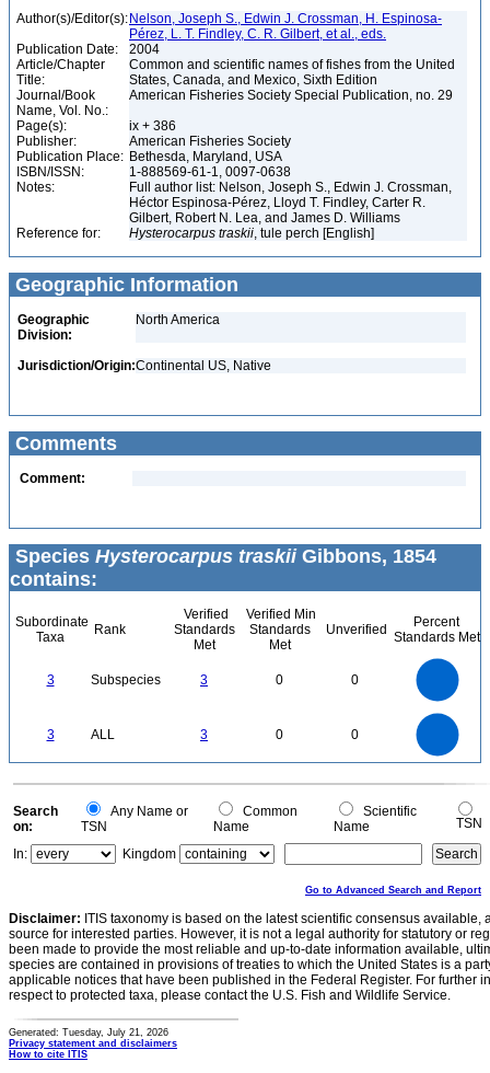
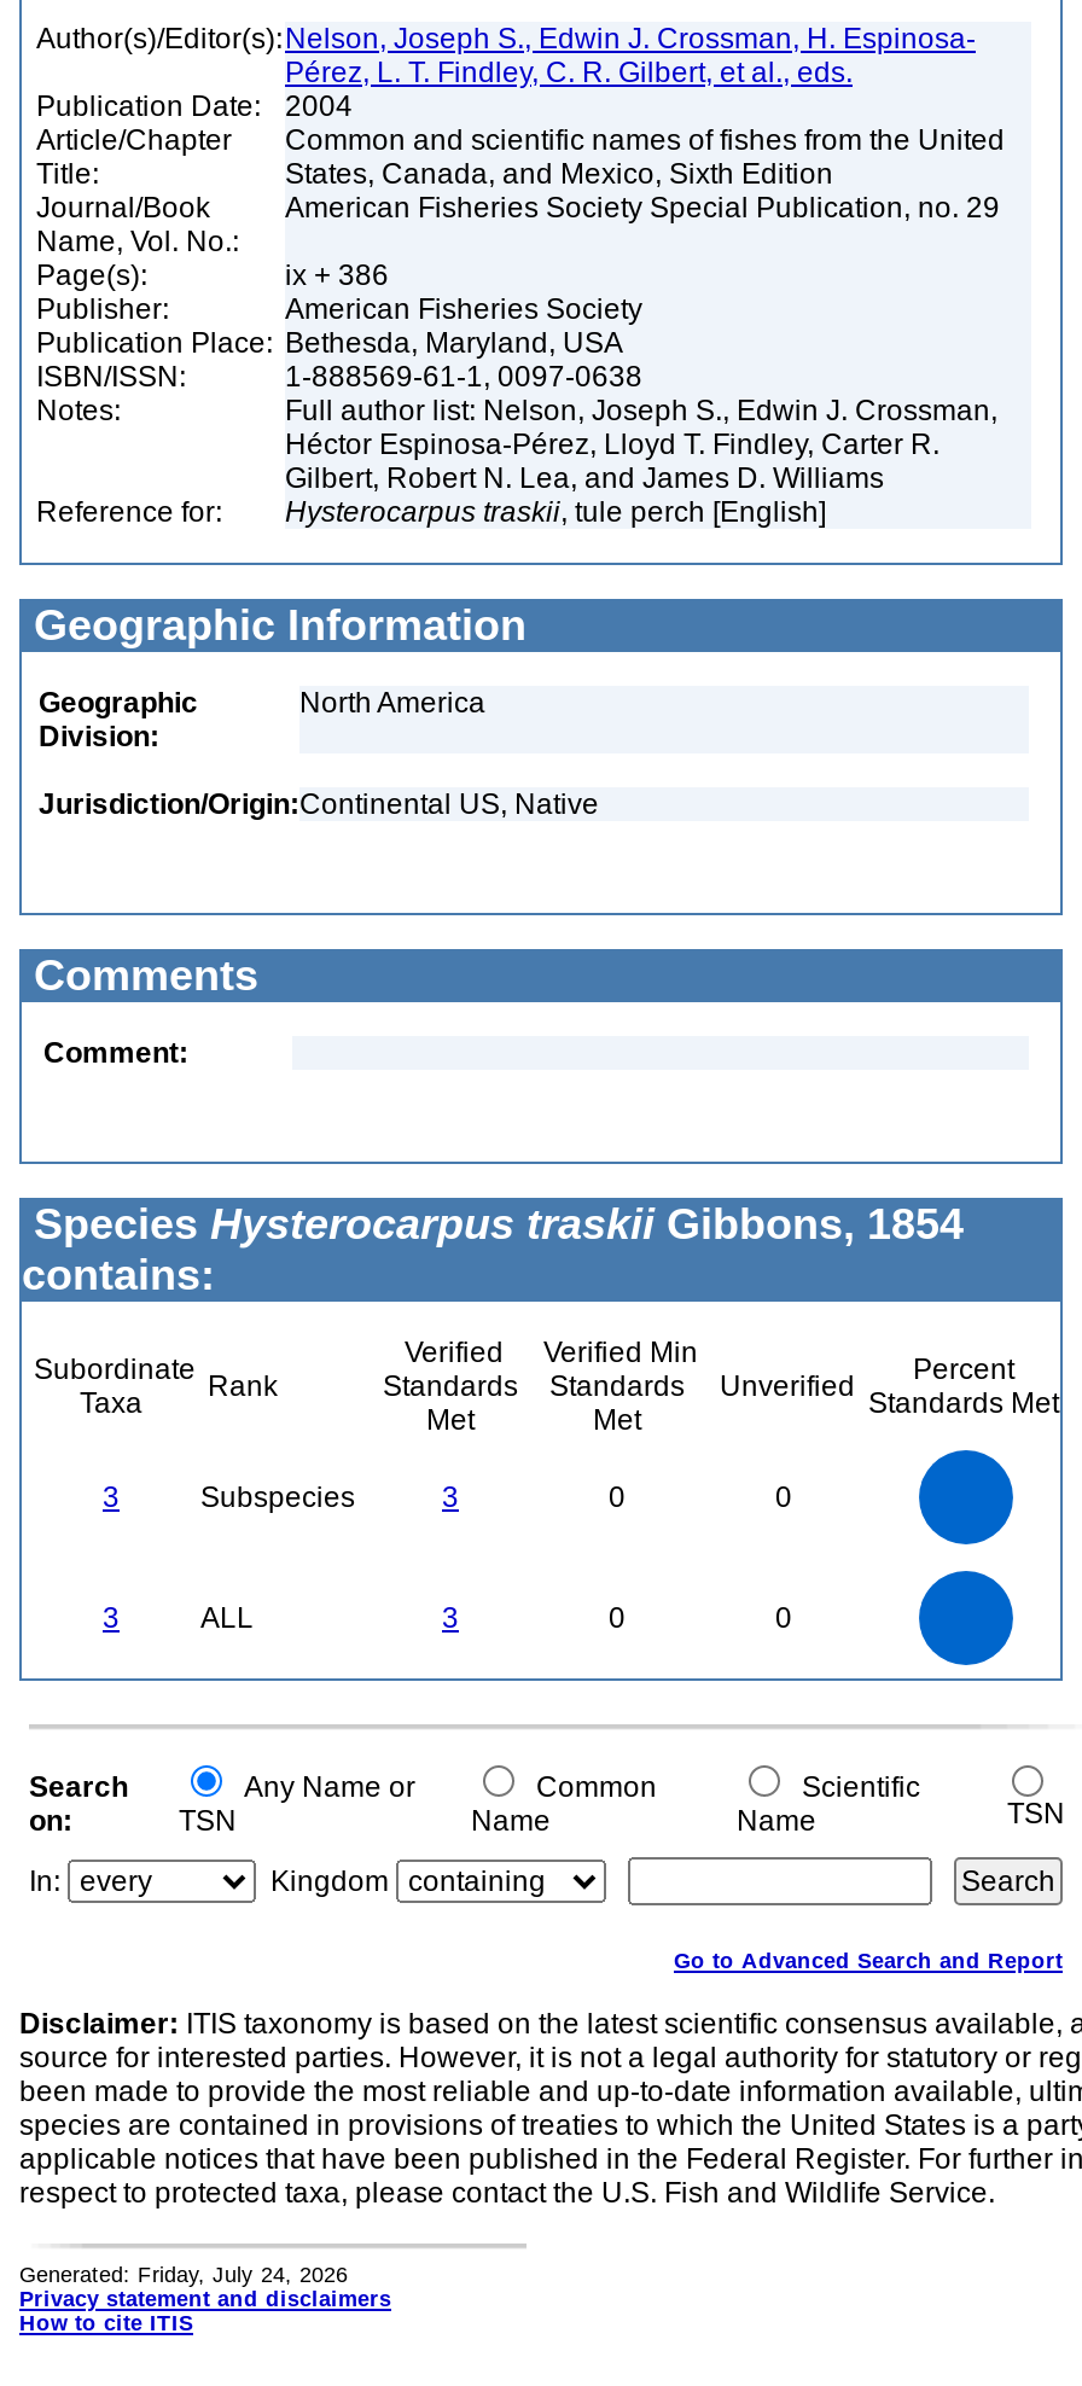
- Generated: Tuesday, July 21, 2026
+ Generated: Friday, July 24, 2026
